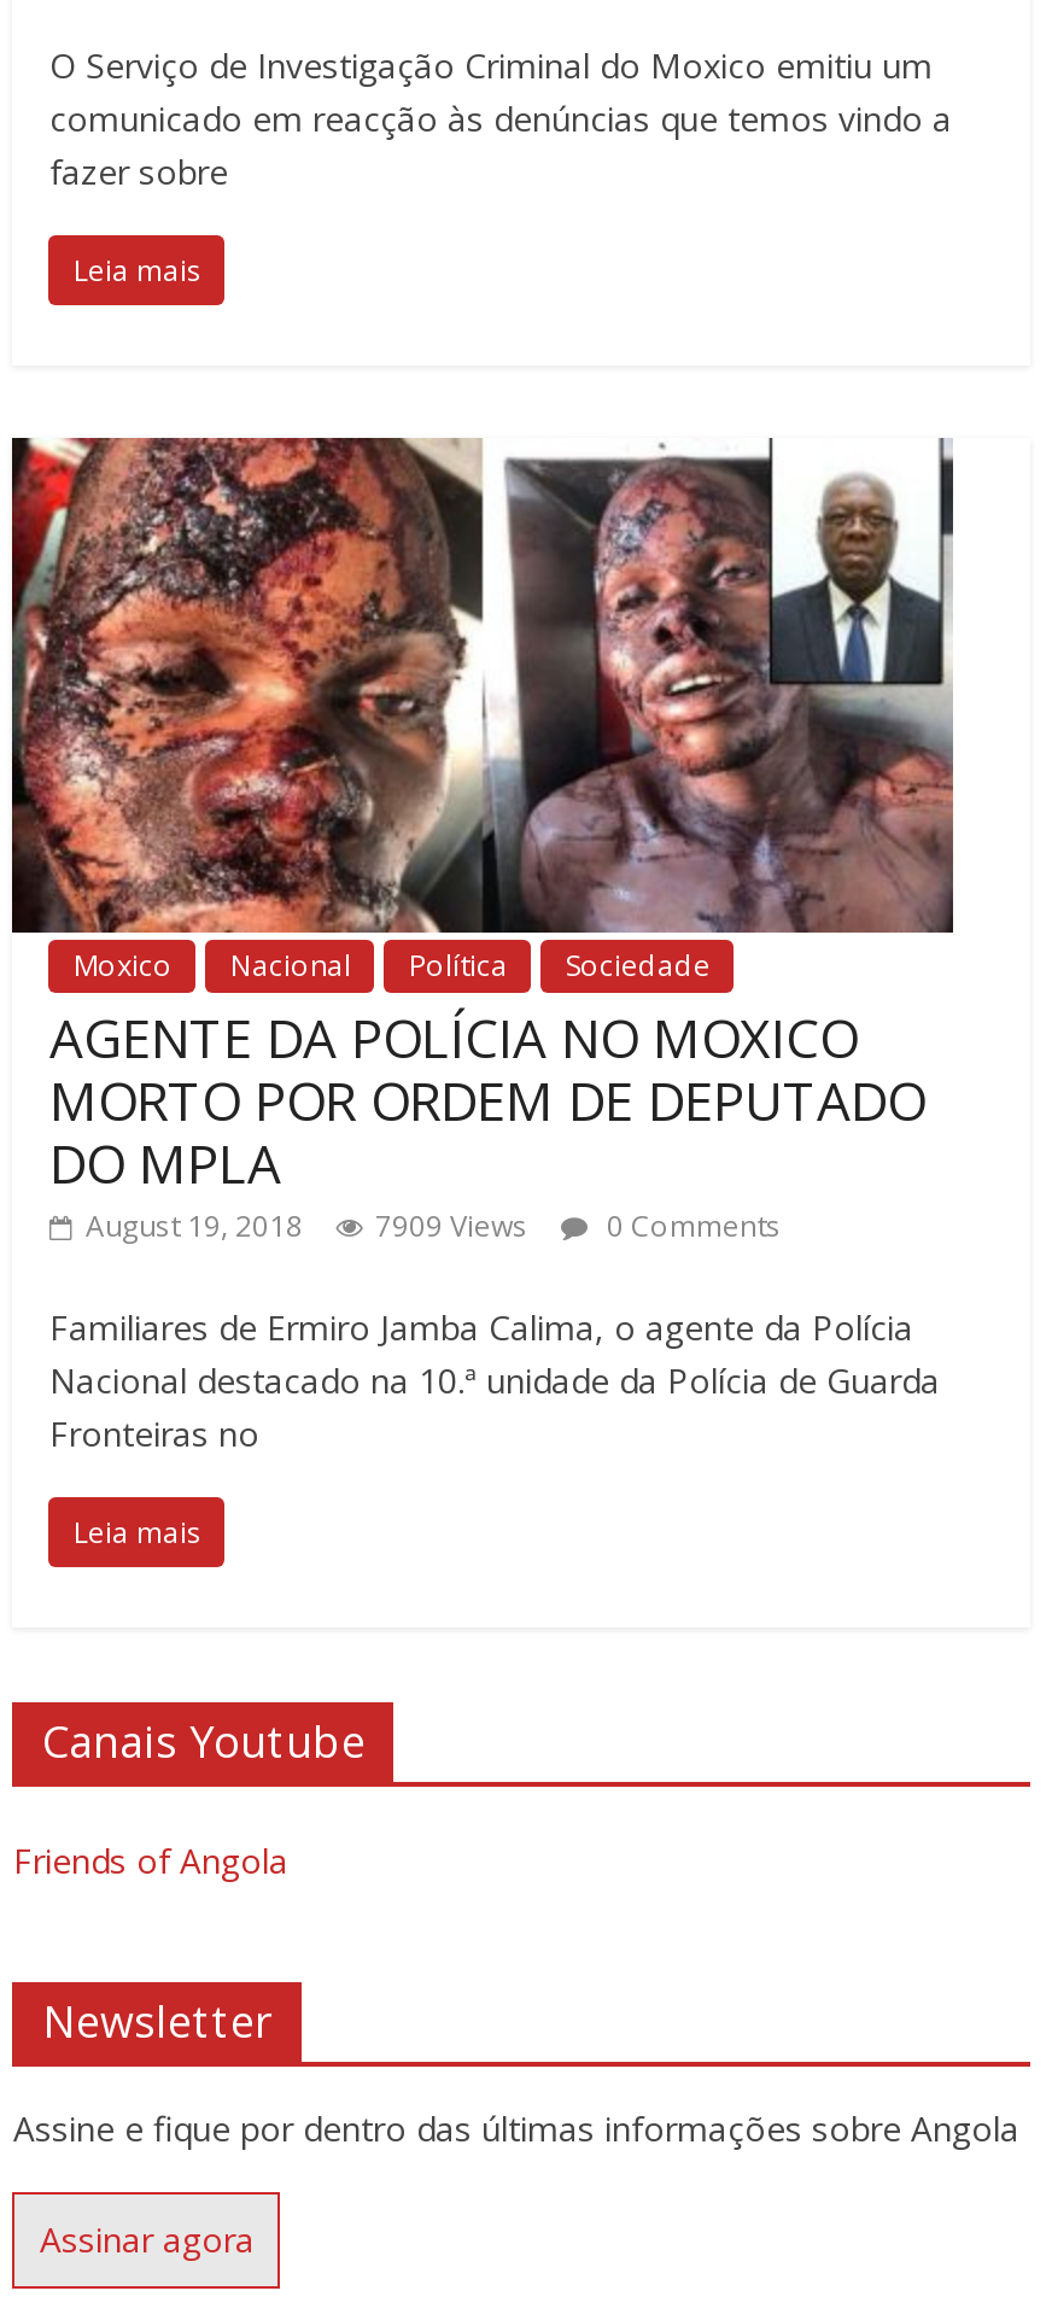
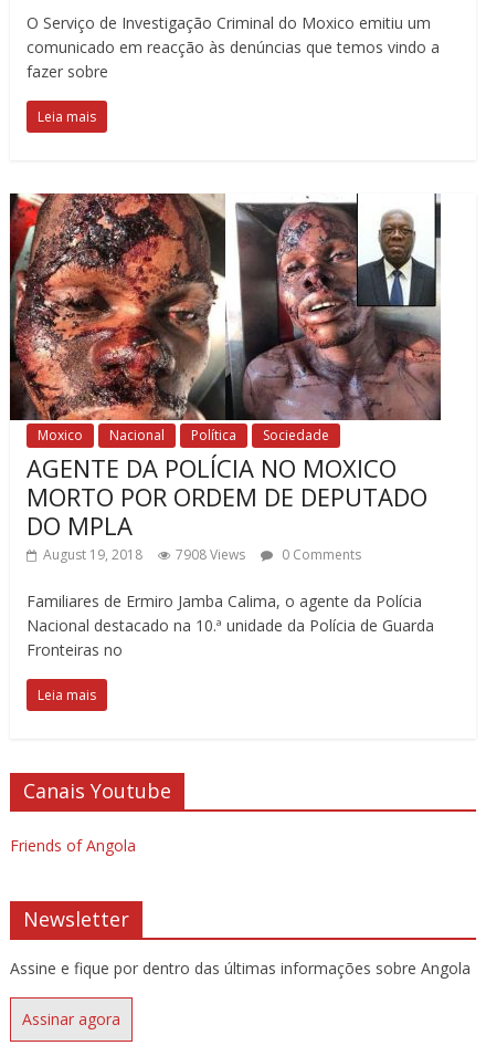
- August 19, 2018 7909 Views 0 Comments
+ August 19, 2018 7908 Views 0 Comments
